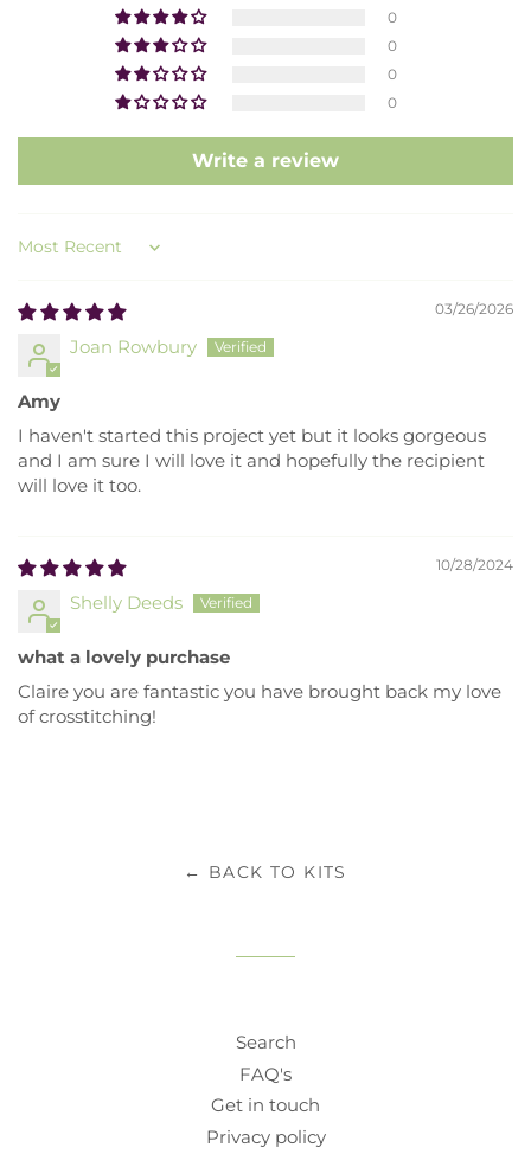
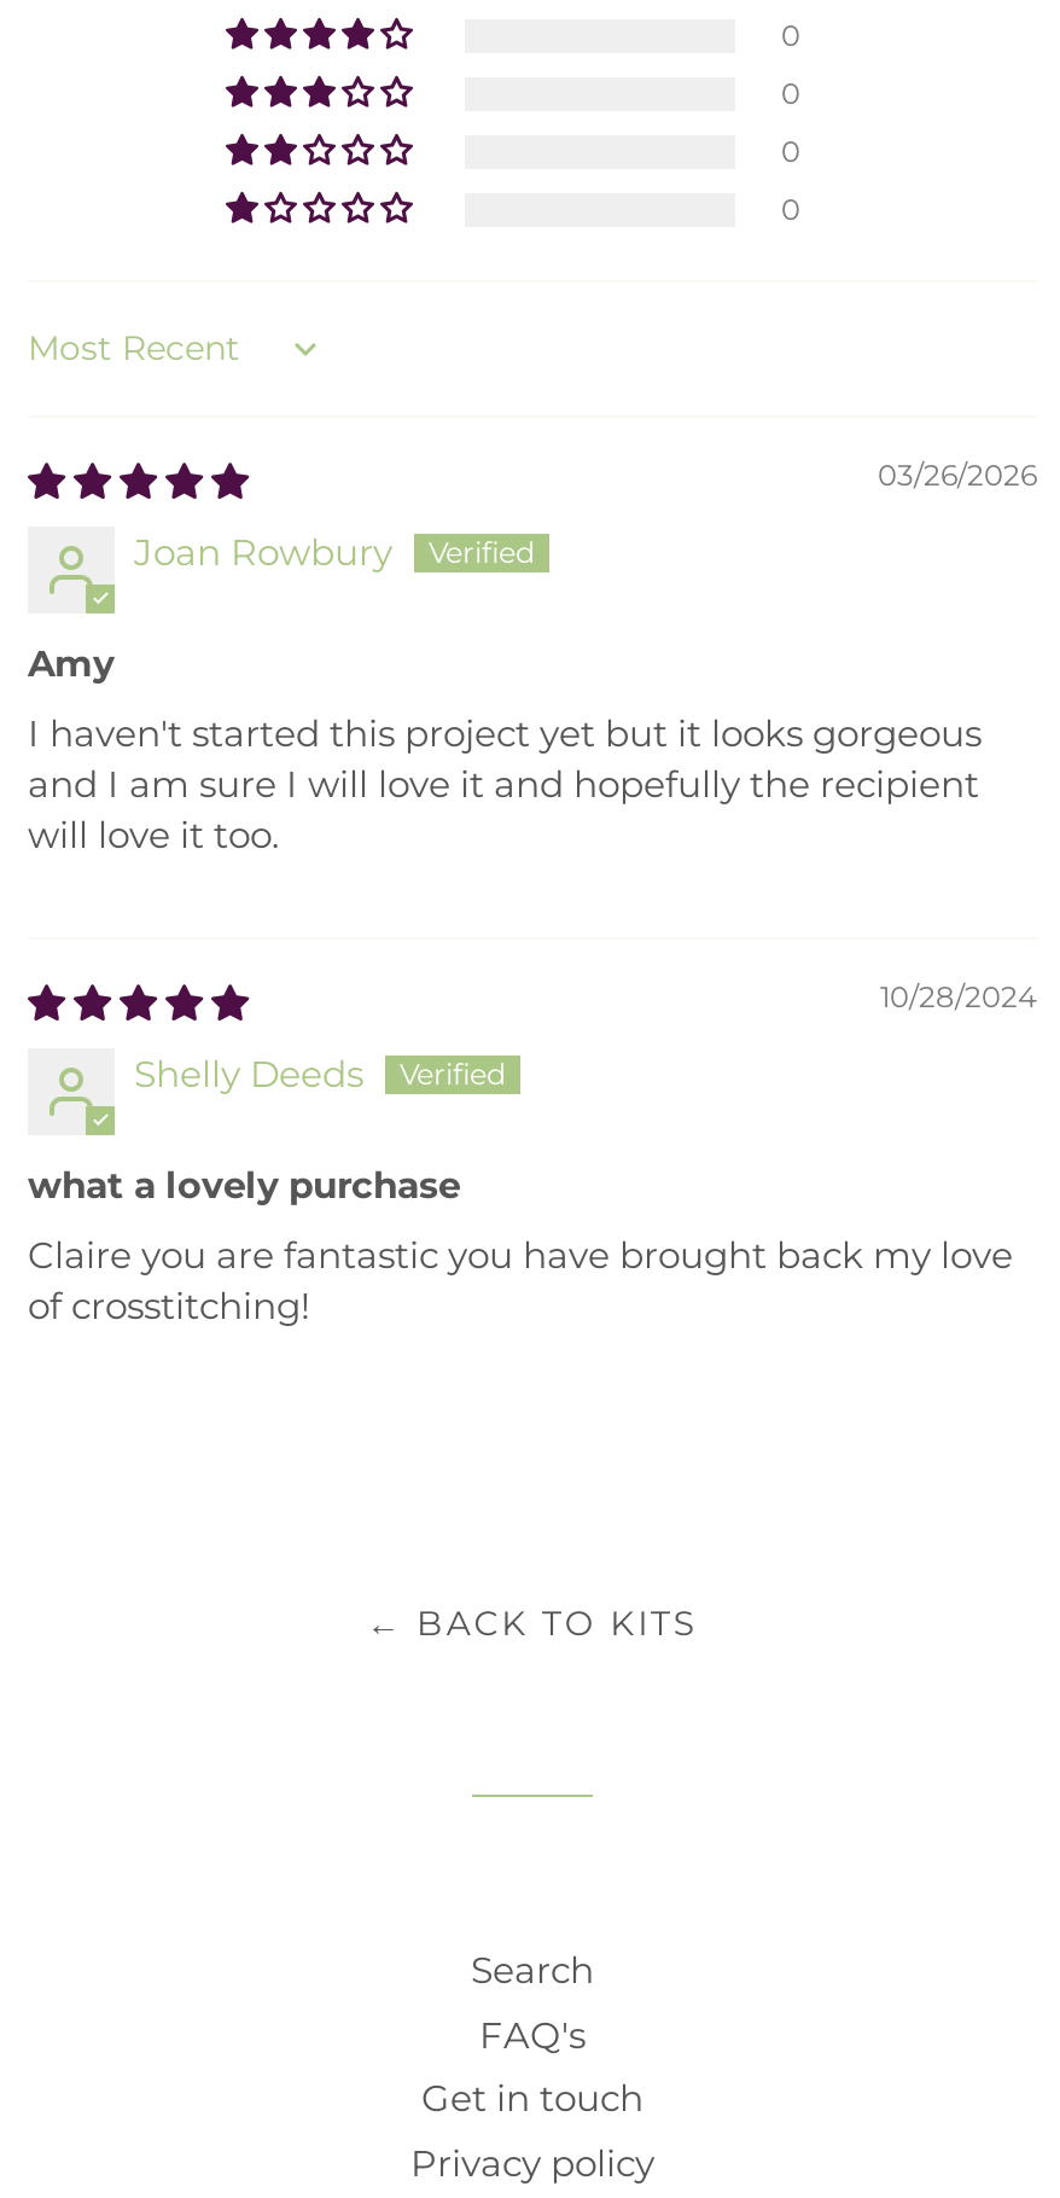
- Write a review
